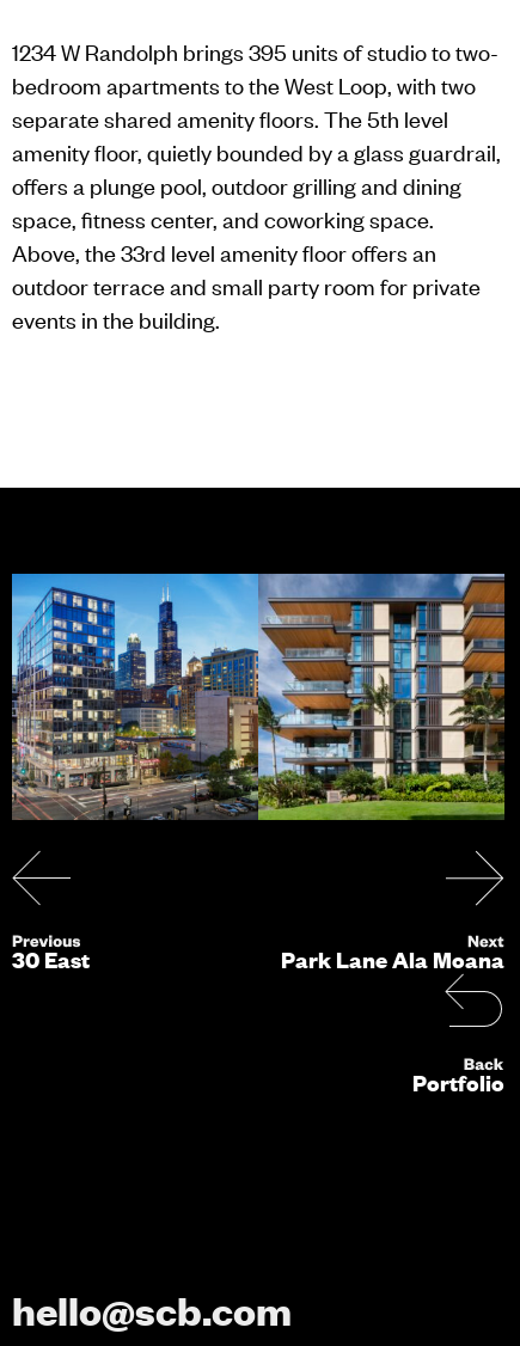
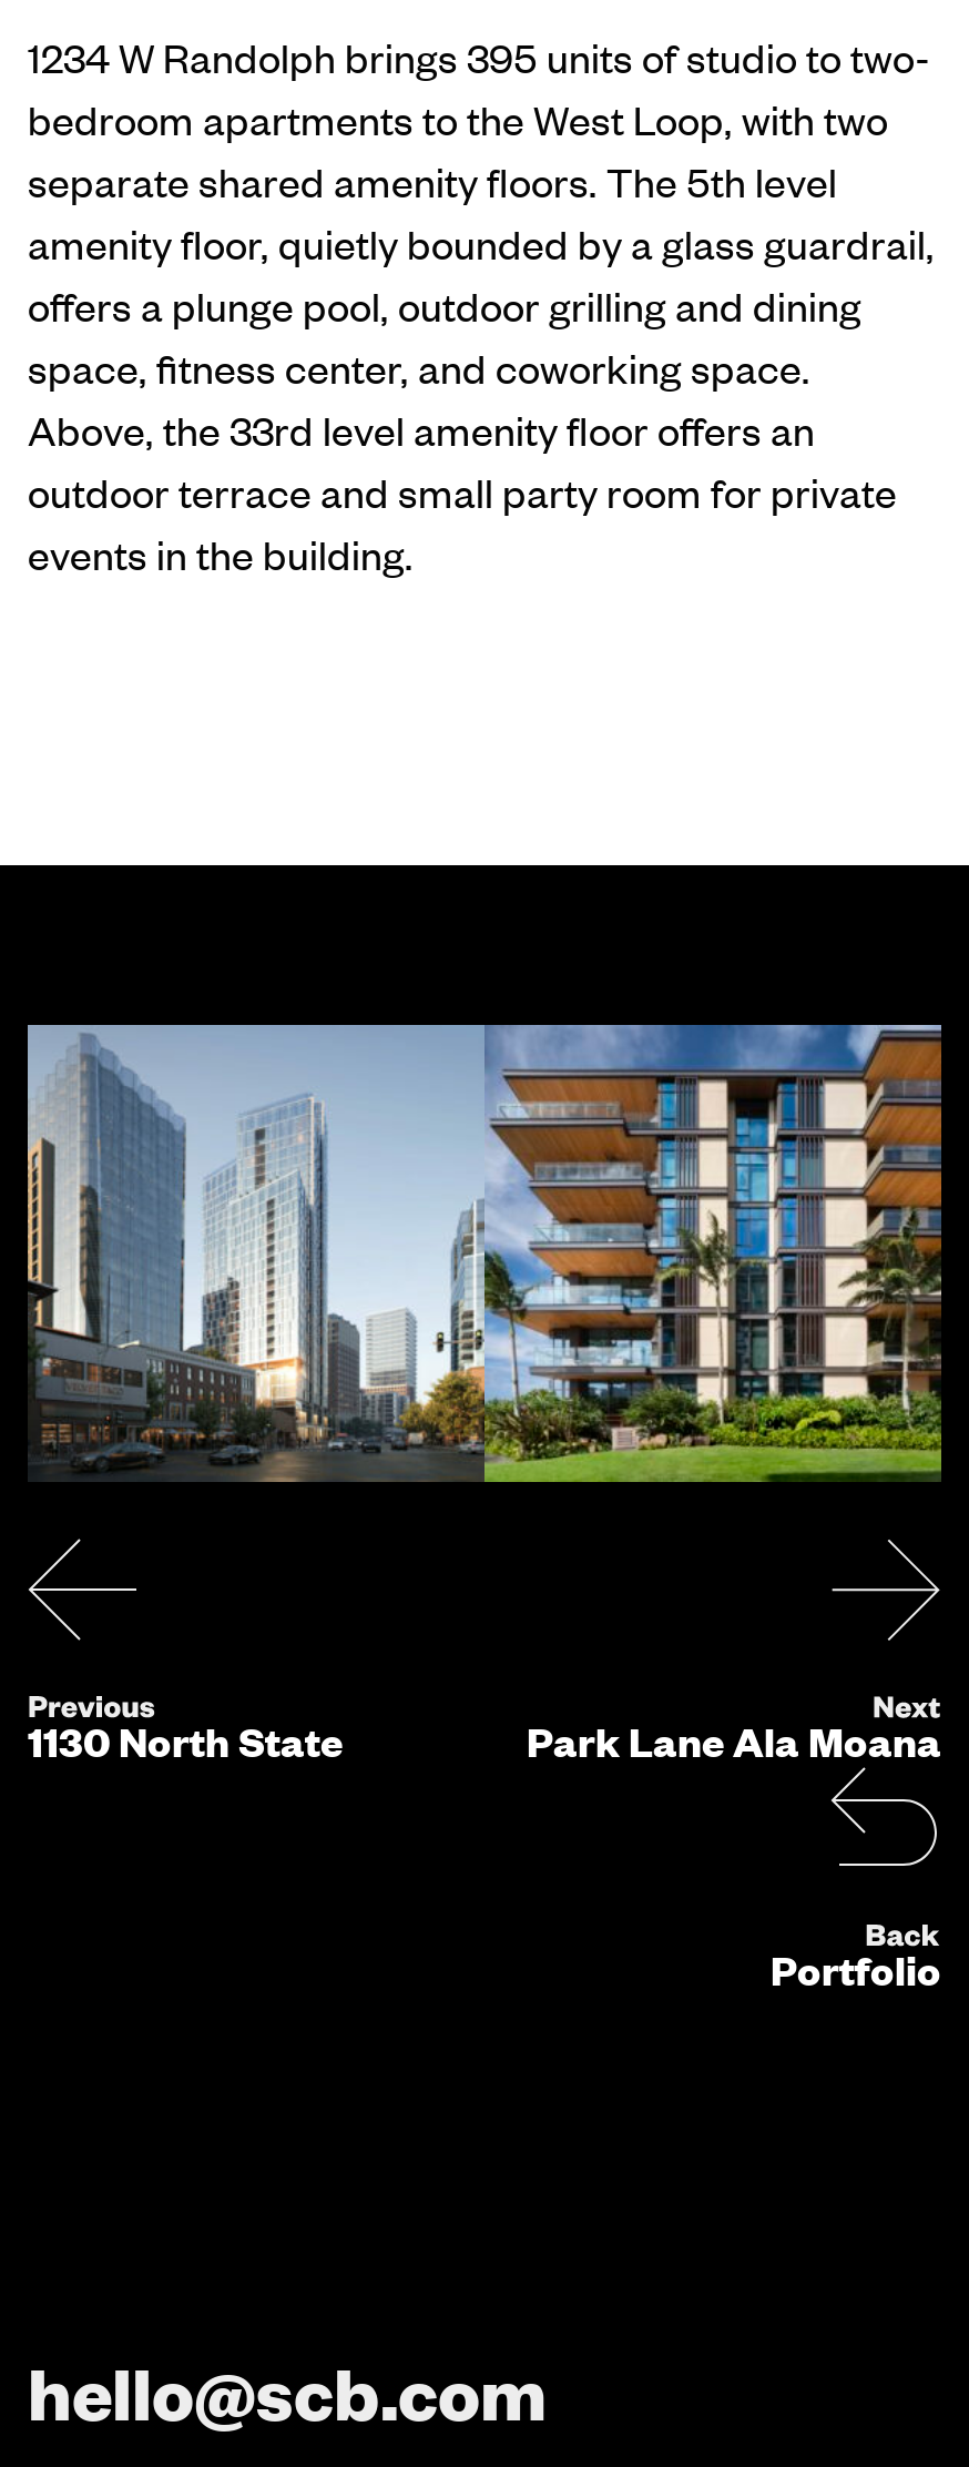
- [image]
+ [image]

- 30 East
+ 1130 North State
